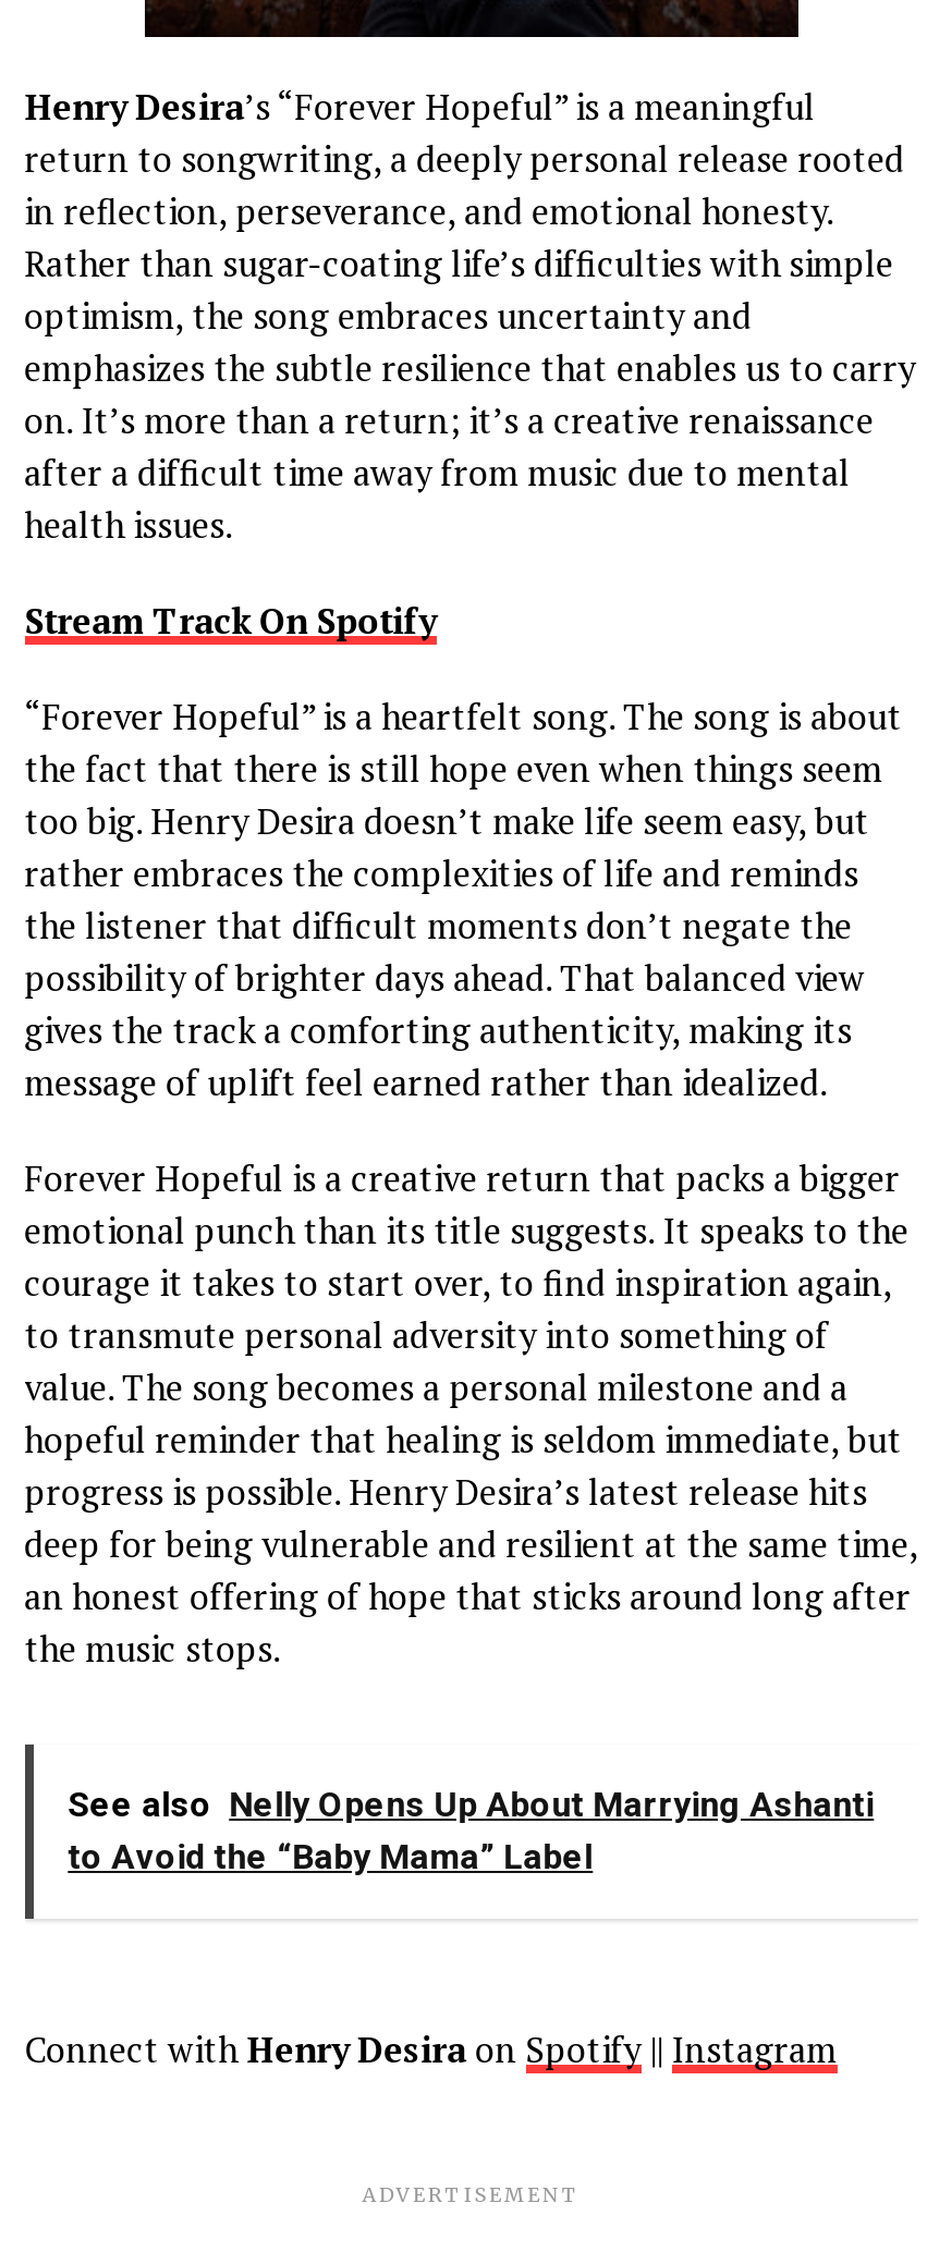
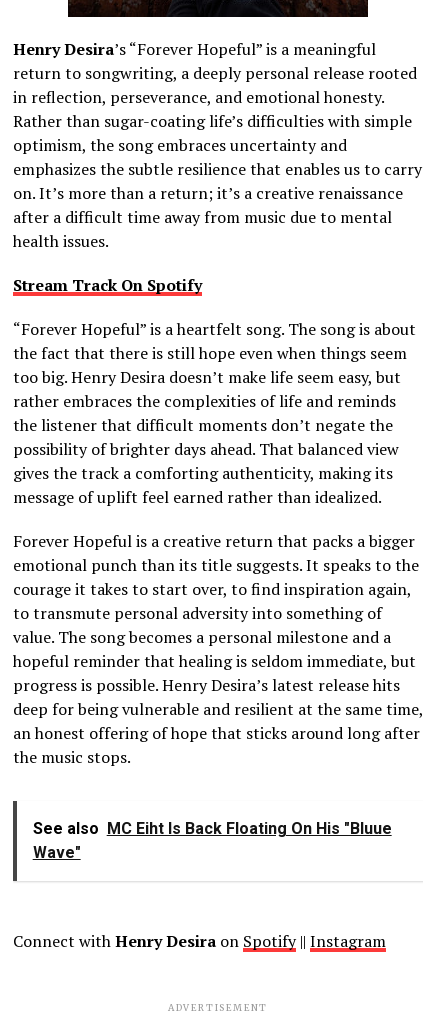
- See also Nelly Opens Up About Marrying Ashanti
- to Avoid the “Baby Mama” Label
+ See also MC Eiht Is Back Floating On His "Bluue
+ Wave"
